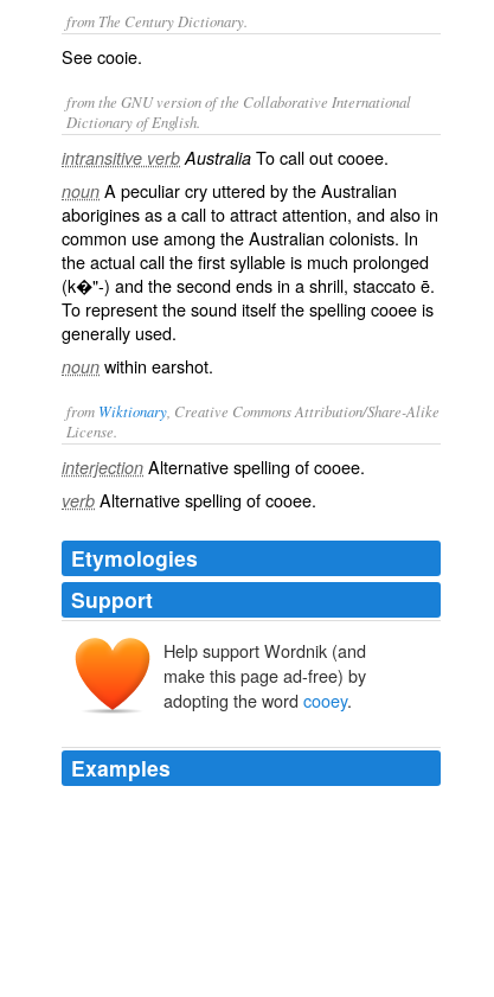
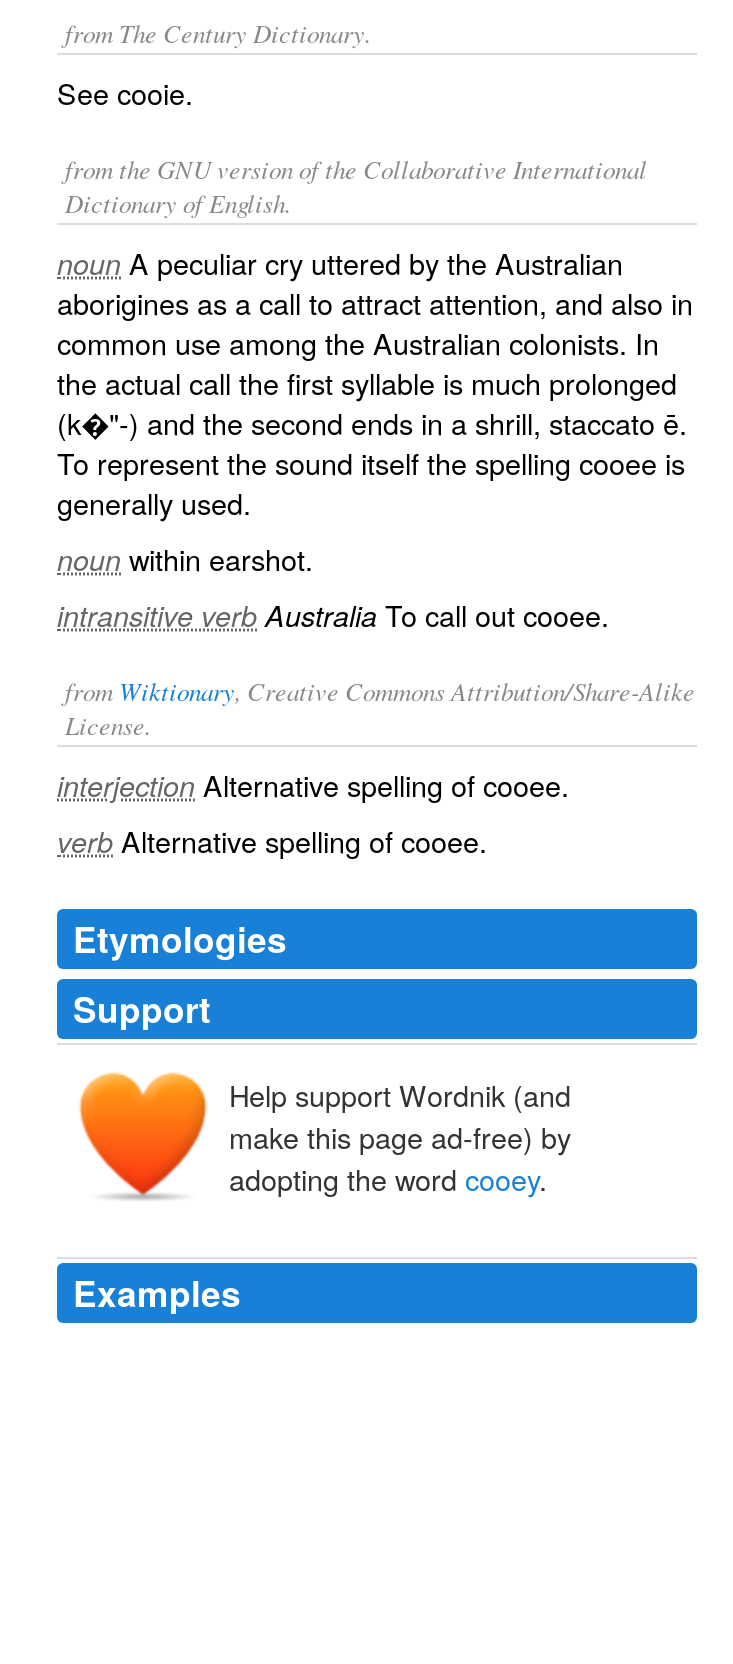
moved down: intransitive verb Australia To call out cooee.

moved up: noun A peculiar cry uttered by the Australian | aborigines as a call to attract attention, and also in | common use among the Australian colonists. In | the actual call the first syllable is much prolonged | To represent the sound itself the spelling cooee is | generally used. | noun within earshot.
